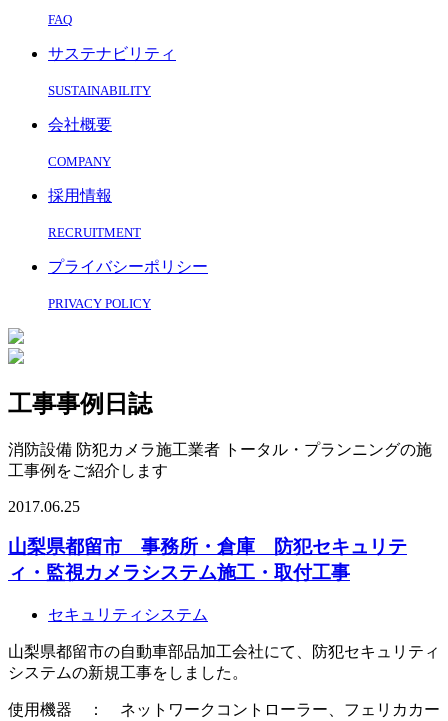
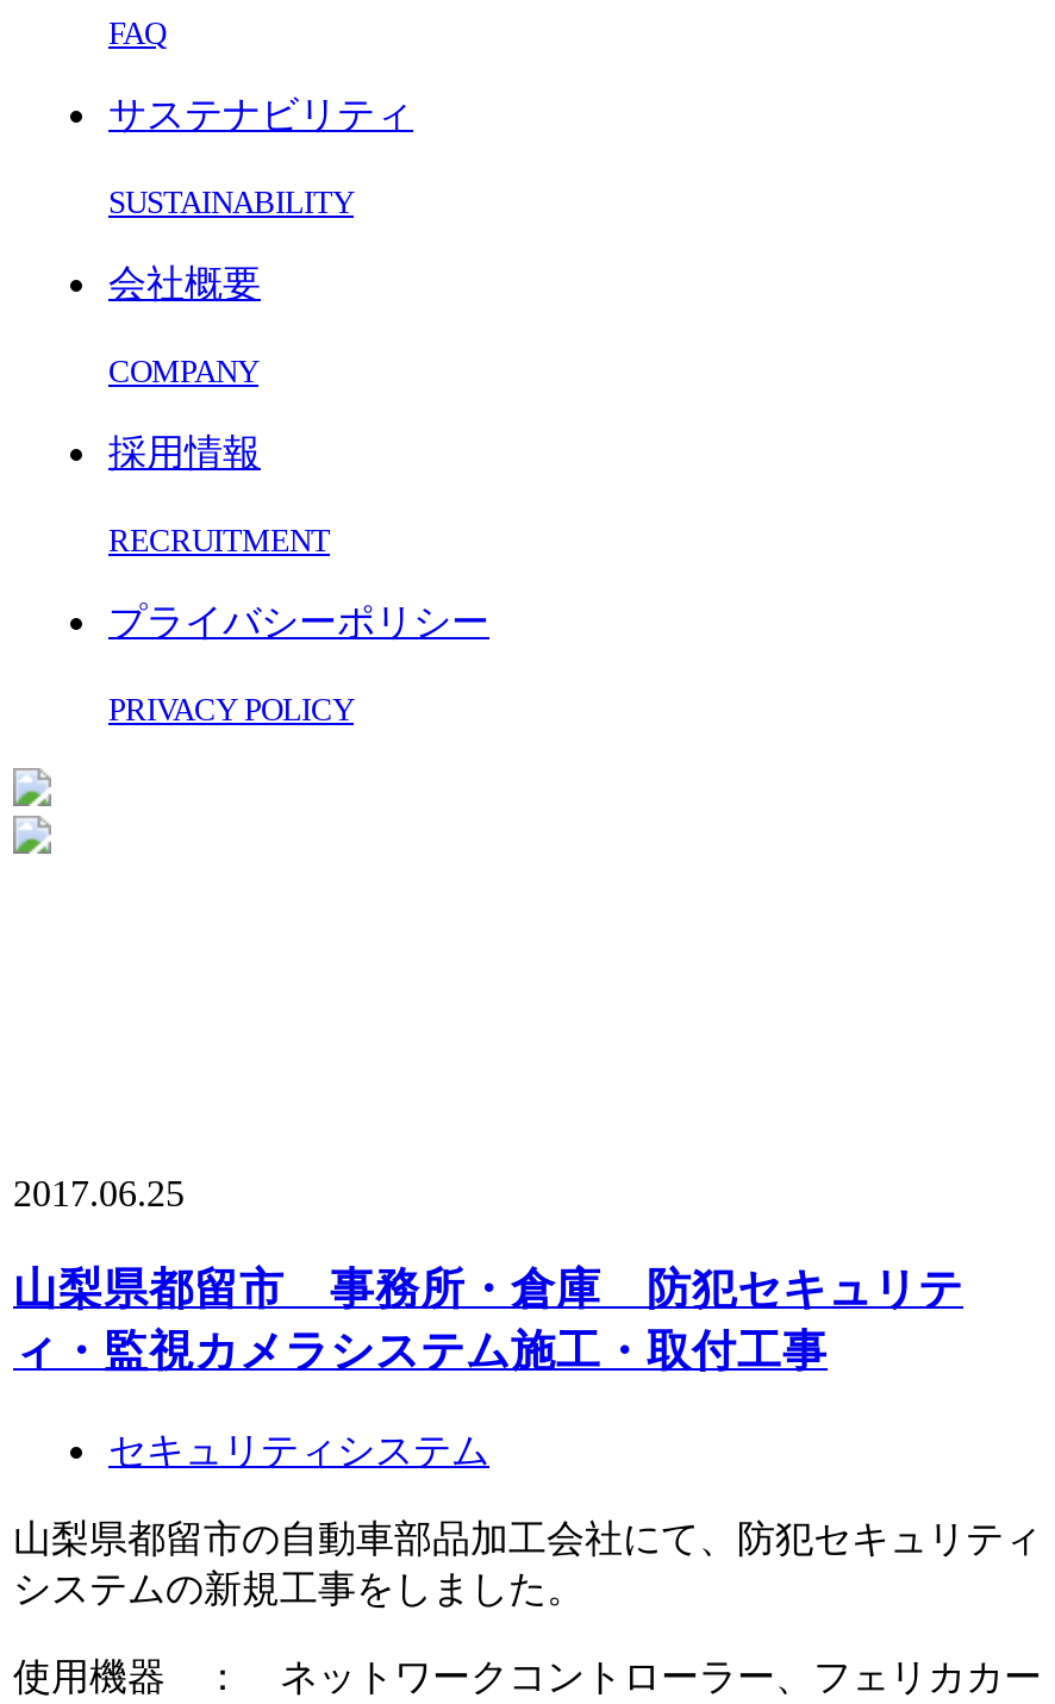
- 工事事例日誌
- 消防設備 防犯カメラ施工業者 トータル・プランニングの施
- 工事例をご紹介します
